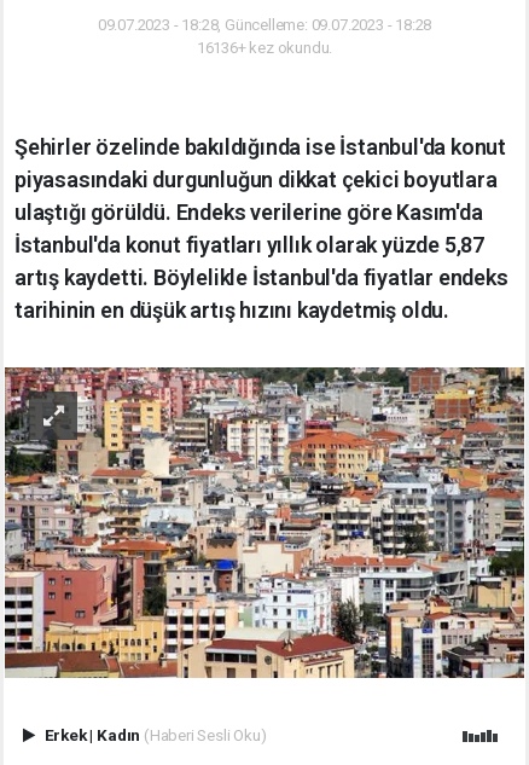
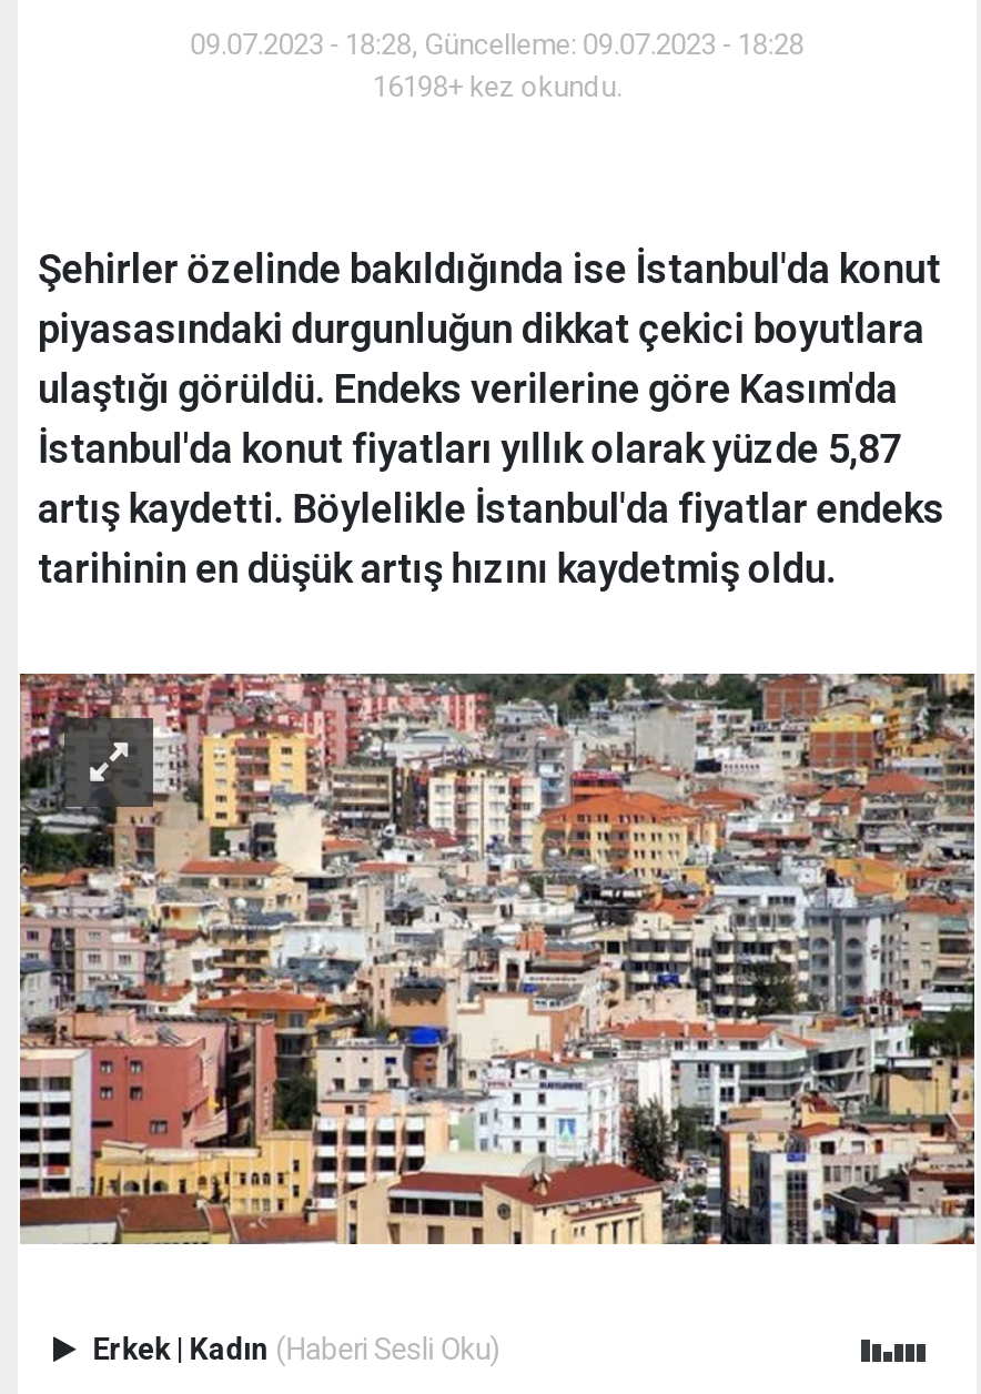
- 16136+ kez okundu.
+ 16198+ kez okundu.
